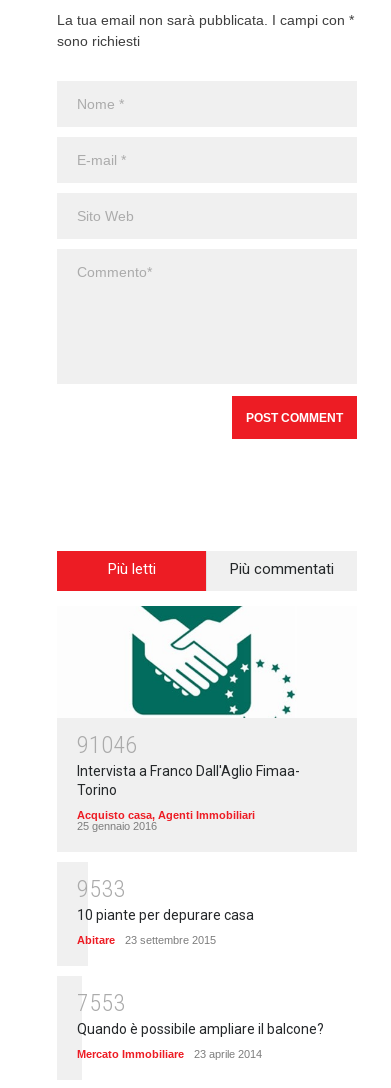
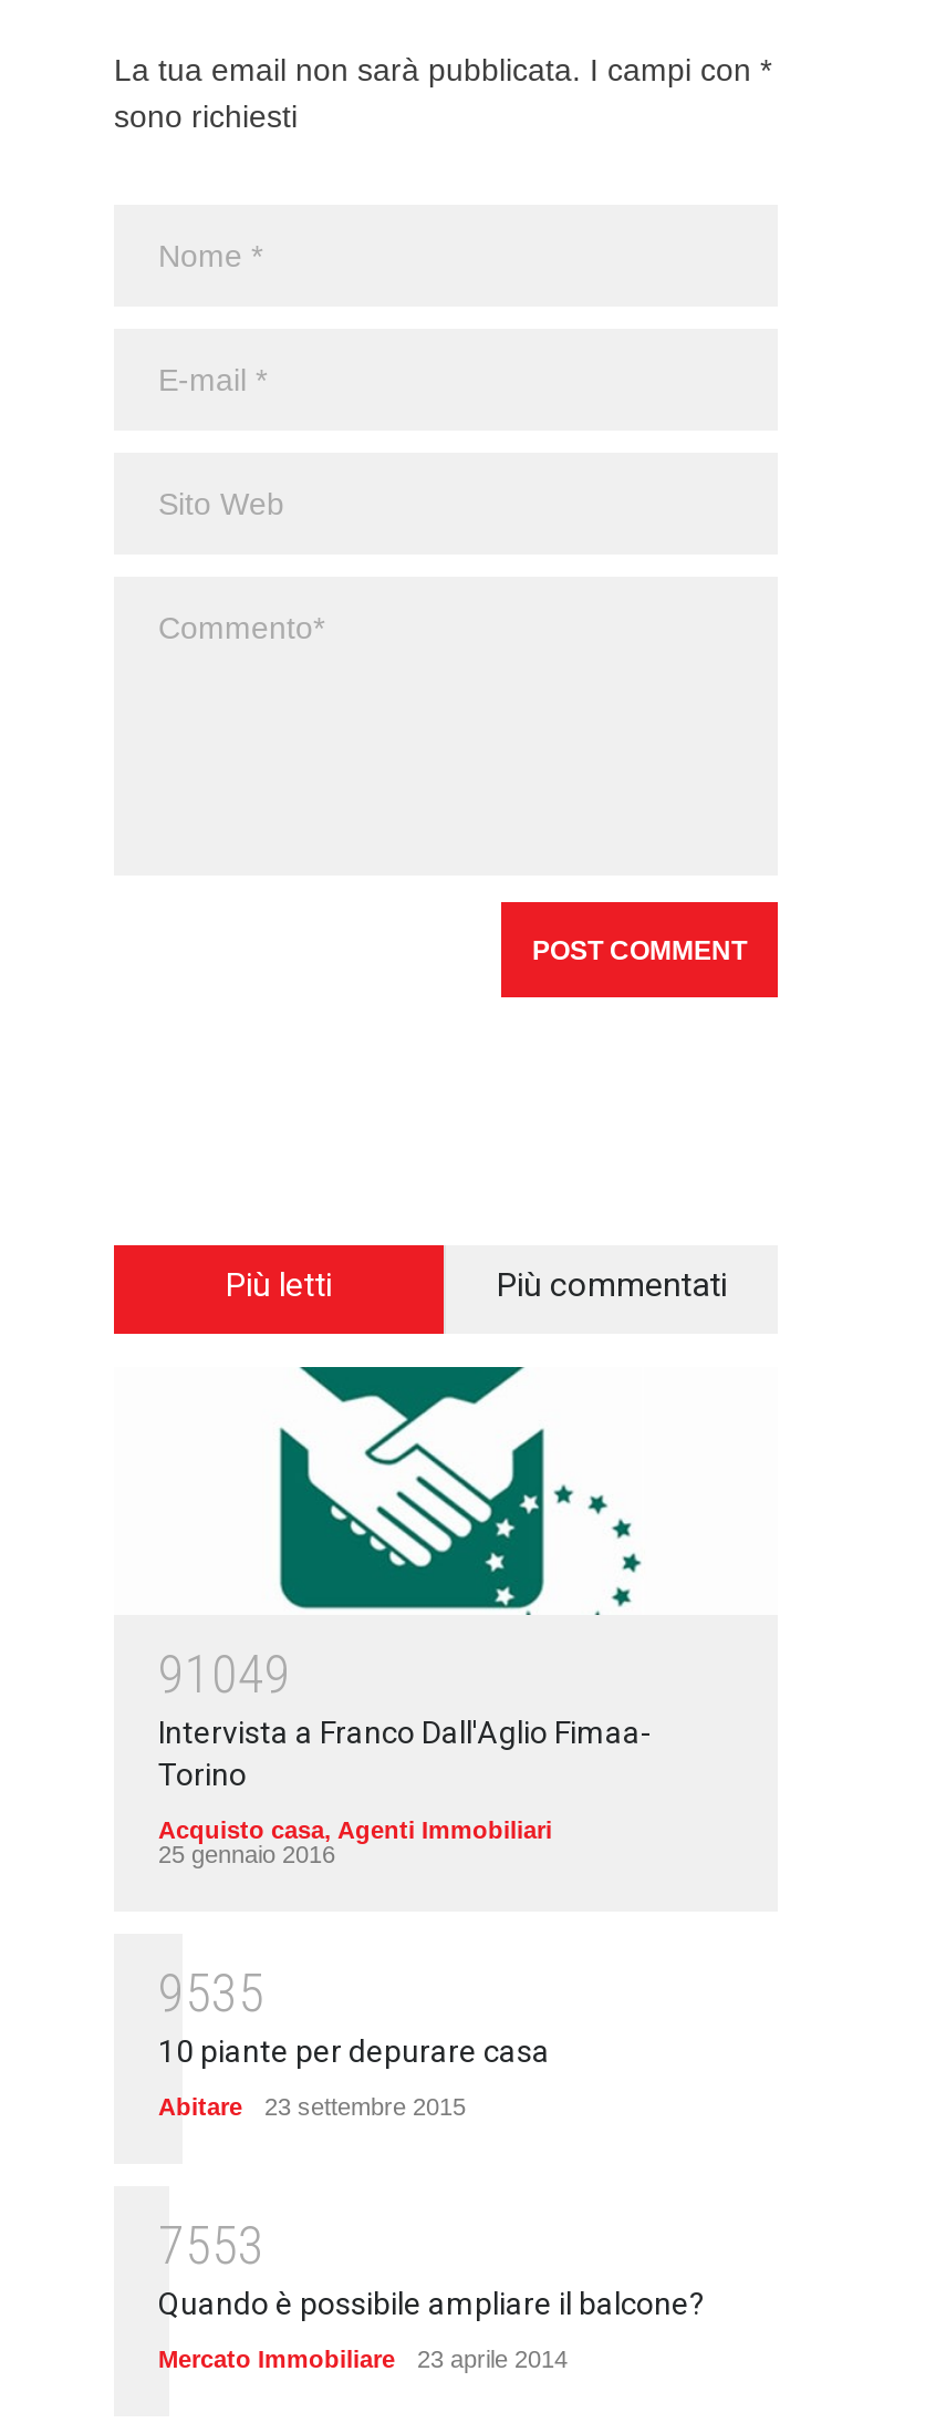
- 91046
+ 91049

- 9533
+ 9535
